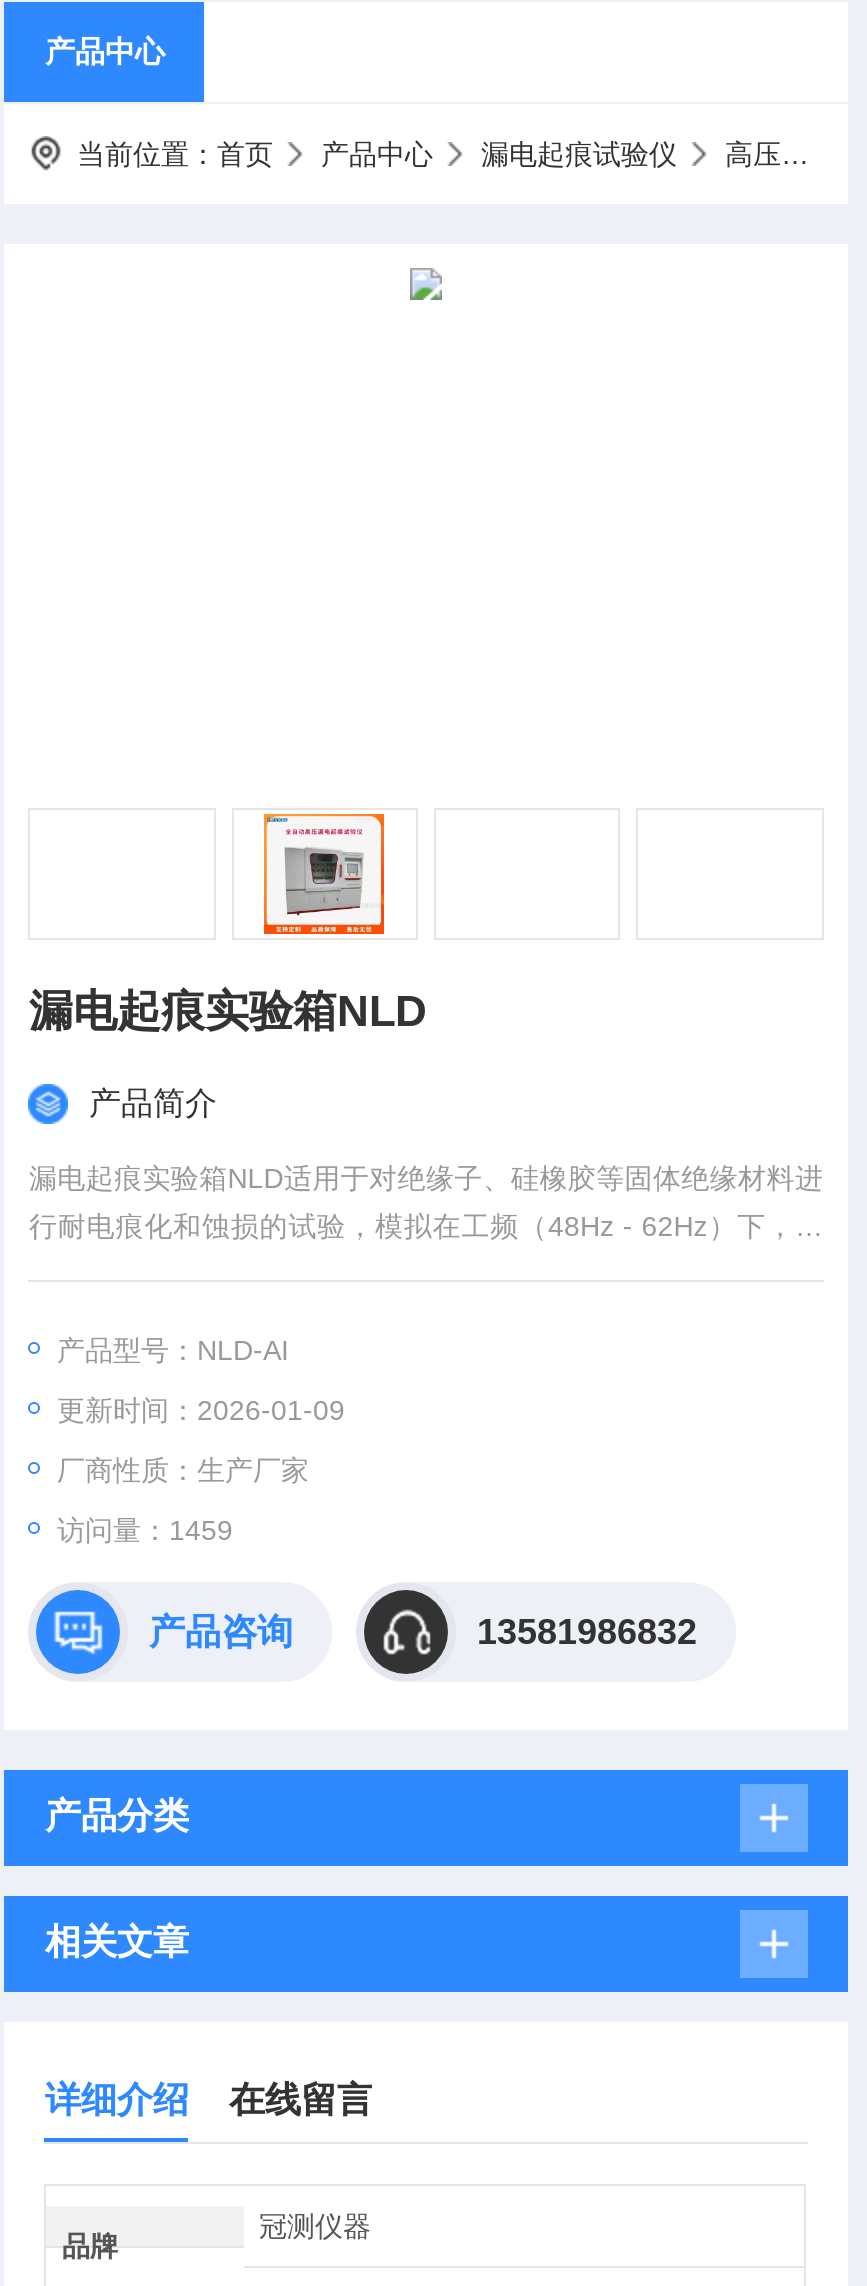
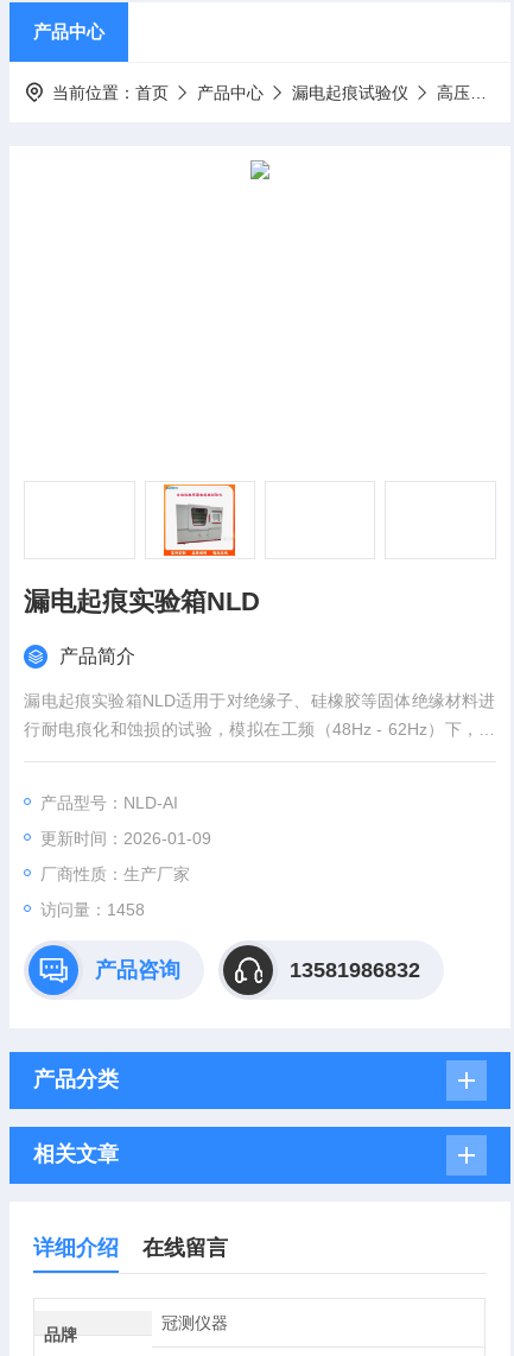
- 访问量：1459
+ 访问量：1458
